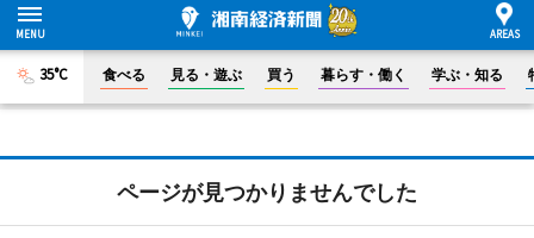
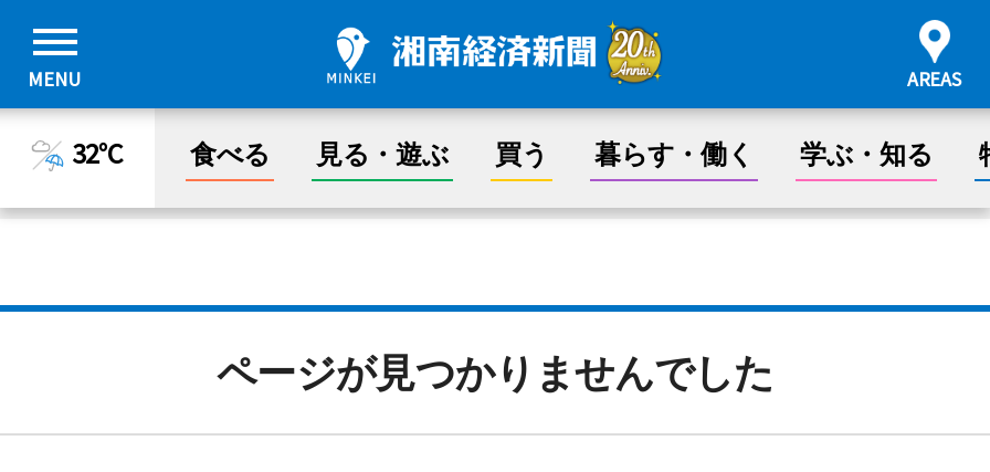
- 35°C
+ 32°C
